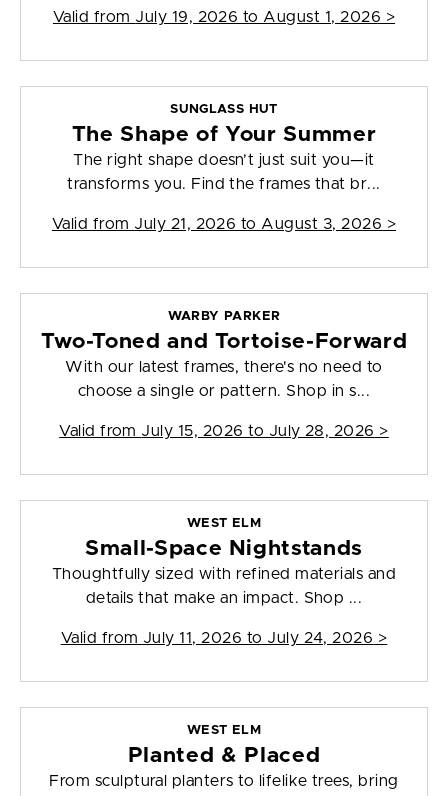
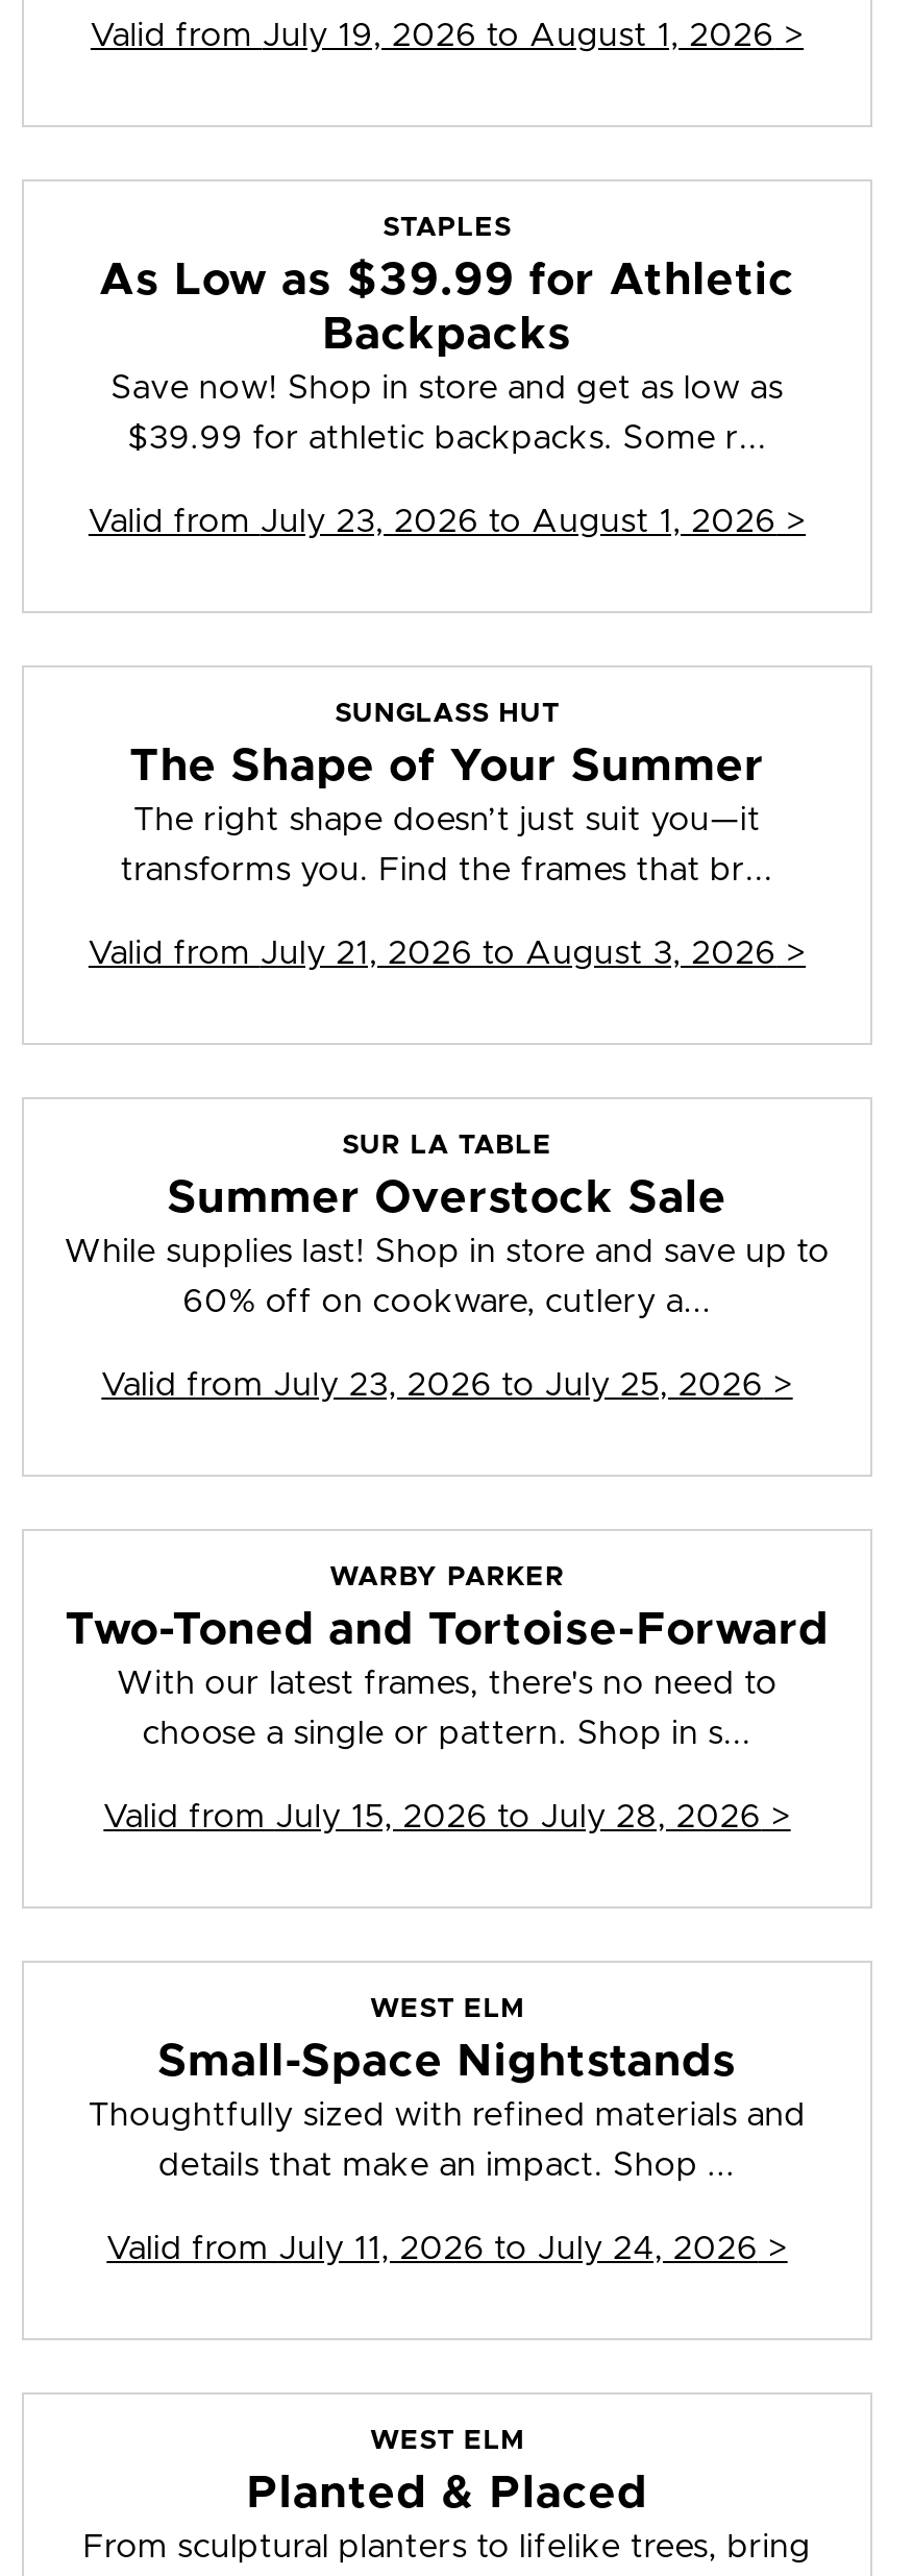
+ STAPLES
+ As Low as $39.99 for Athletic
+ Backpacks
+ Save now! Shop in store and get as low as
+ $39.99 for athletic backpacks. Some r...
+ Valid from July 23, 2026 to August 1, 2026 >

+ SUR LA TABLE
+ Summer Overstock Sale
+ While supplies last! Shop in store and save up to
+ 60% off on cookware, cutlery a...
+ Valid from July 23, 2026 to July 25, 2026 >
